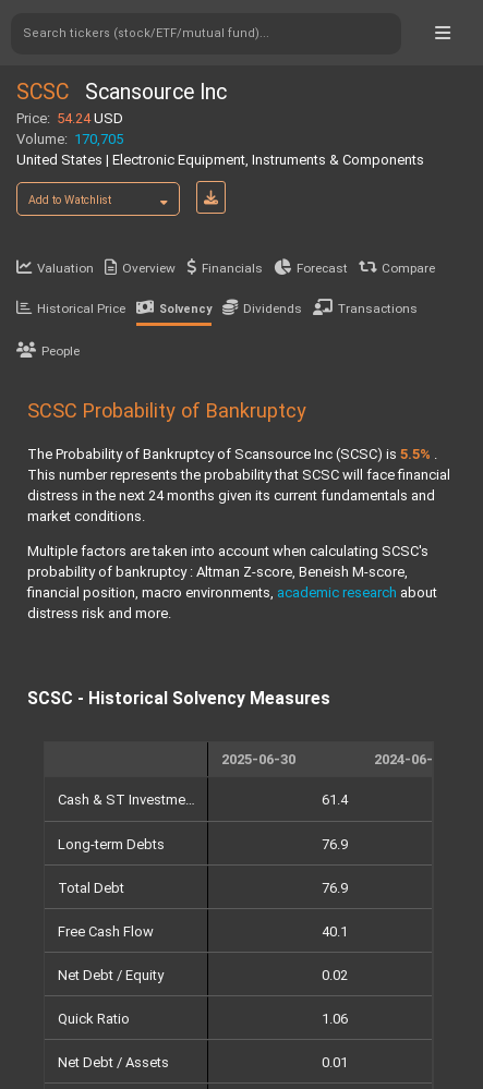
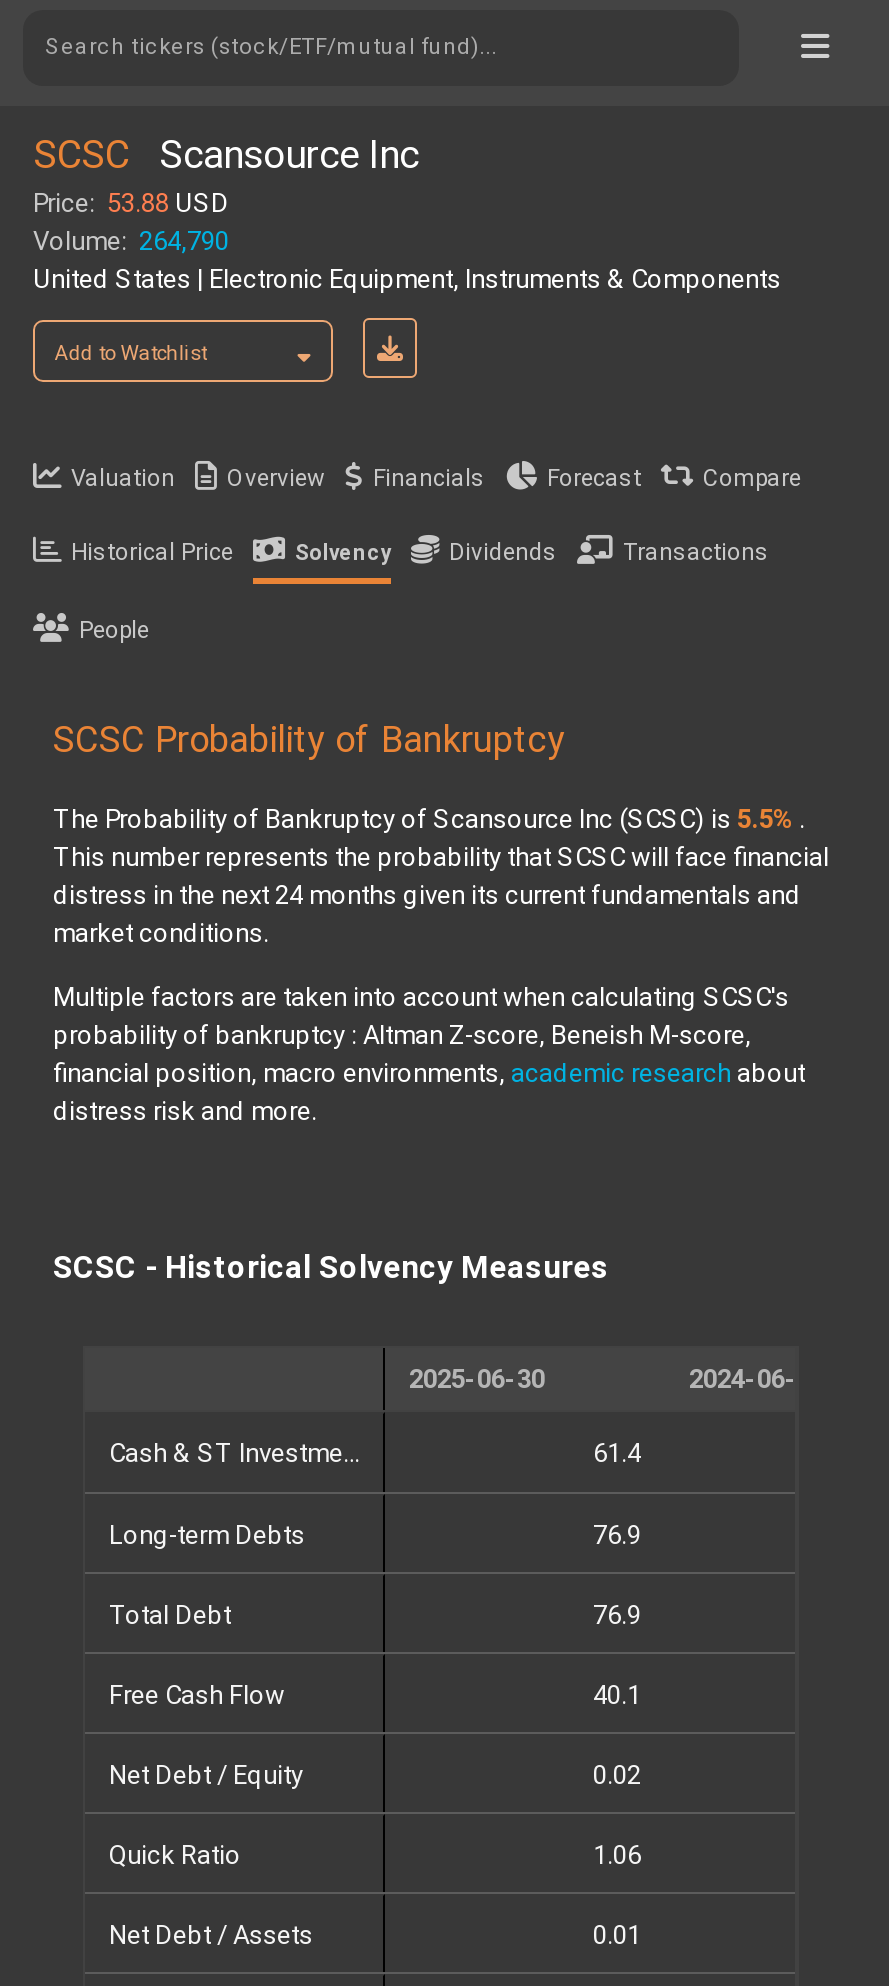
- Price: 54.24 USD
+ Price: 53.88 USD

- Volume: 170,705
+ Volume: 264,790
